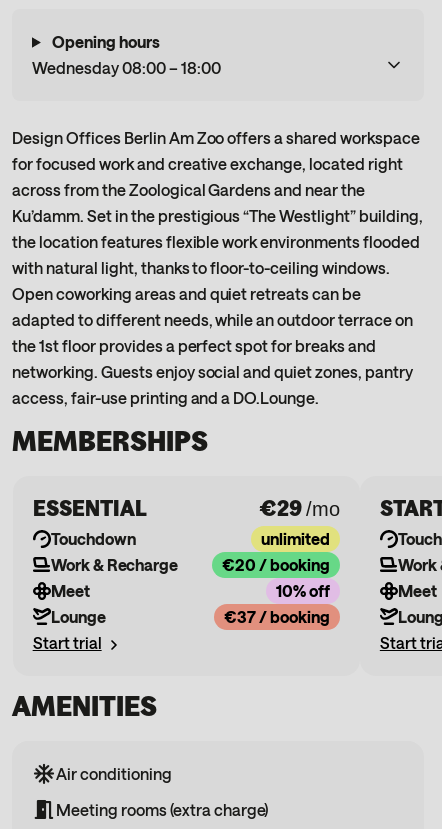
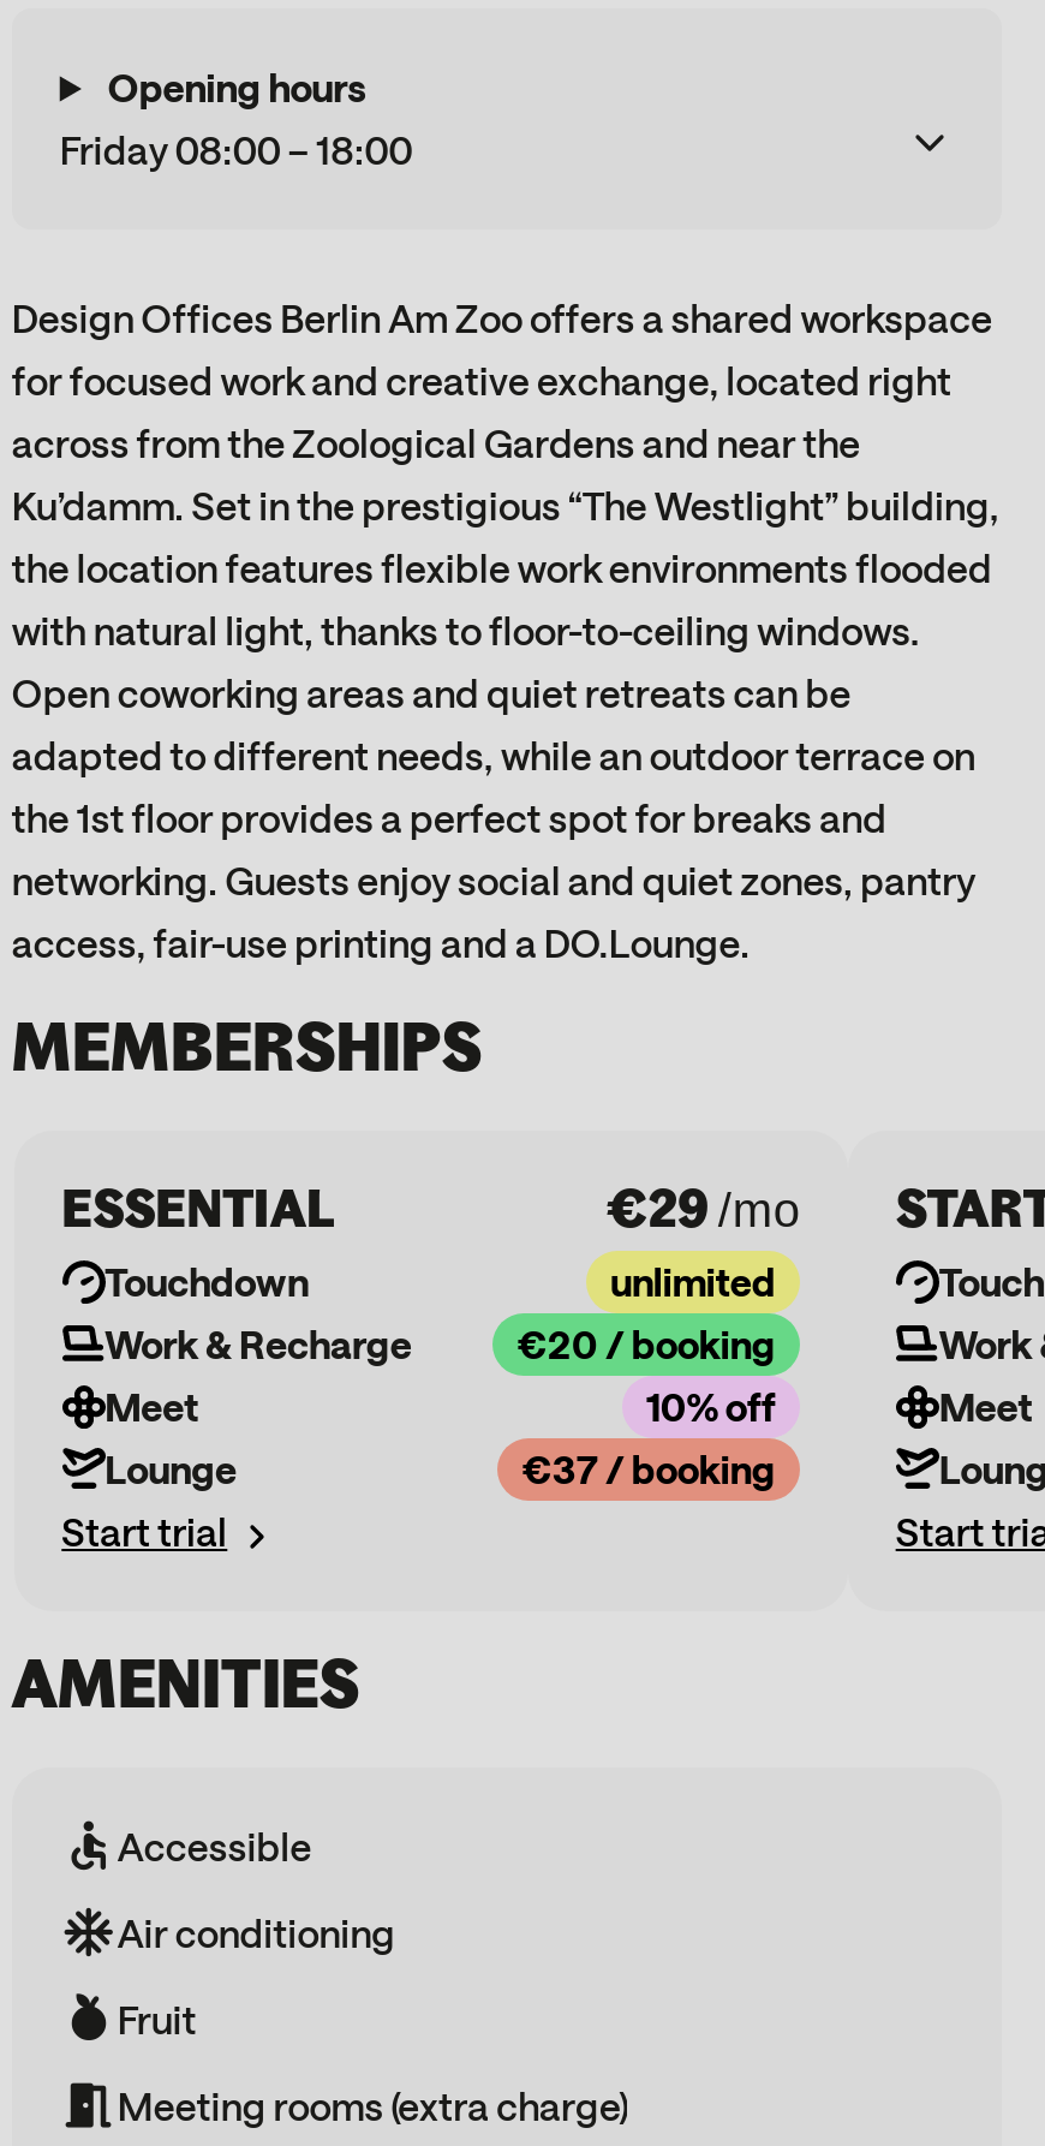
- Wednesday 08:00 – 18:00
+ Friday 08:00 – 18:00

+ Accessible

+ Fruit
